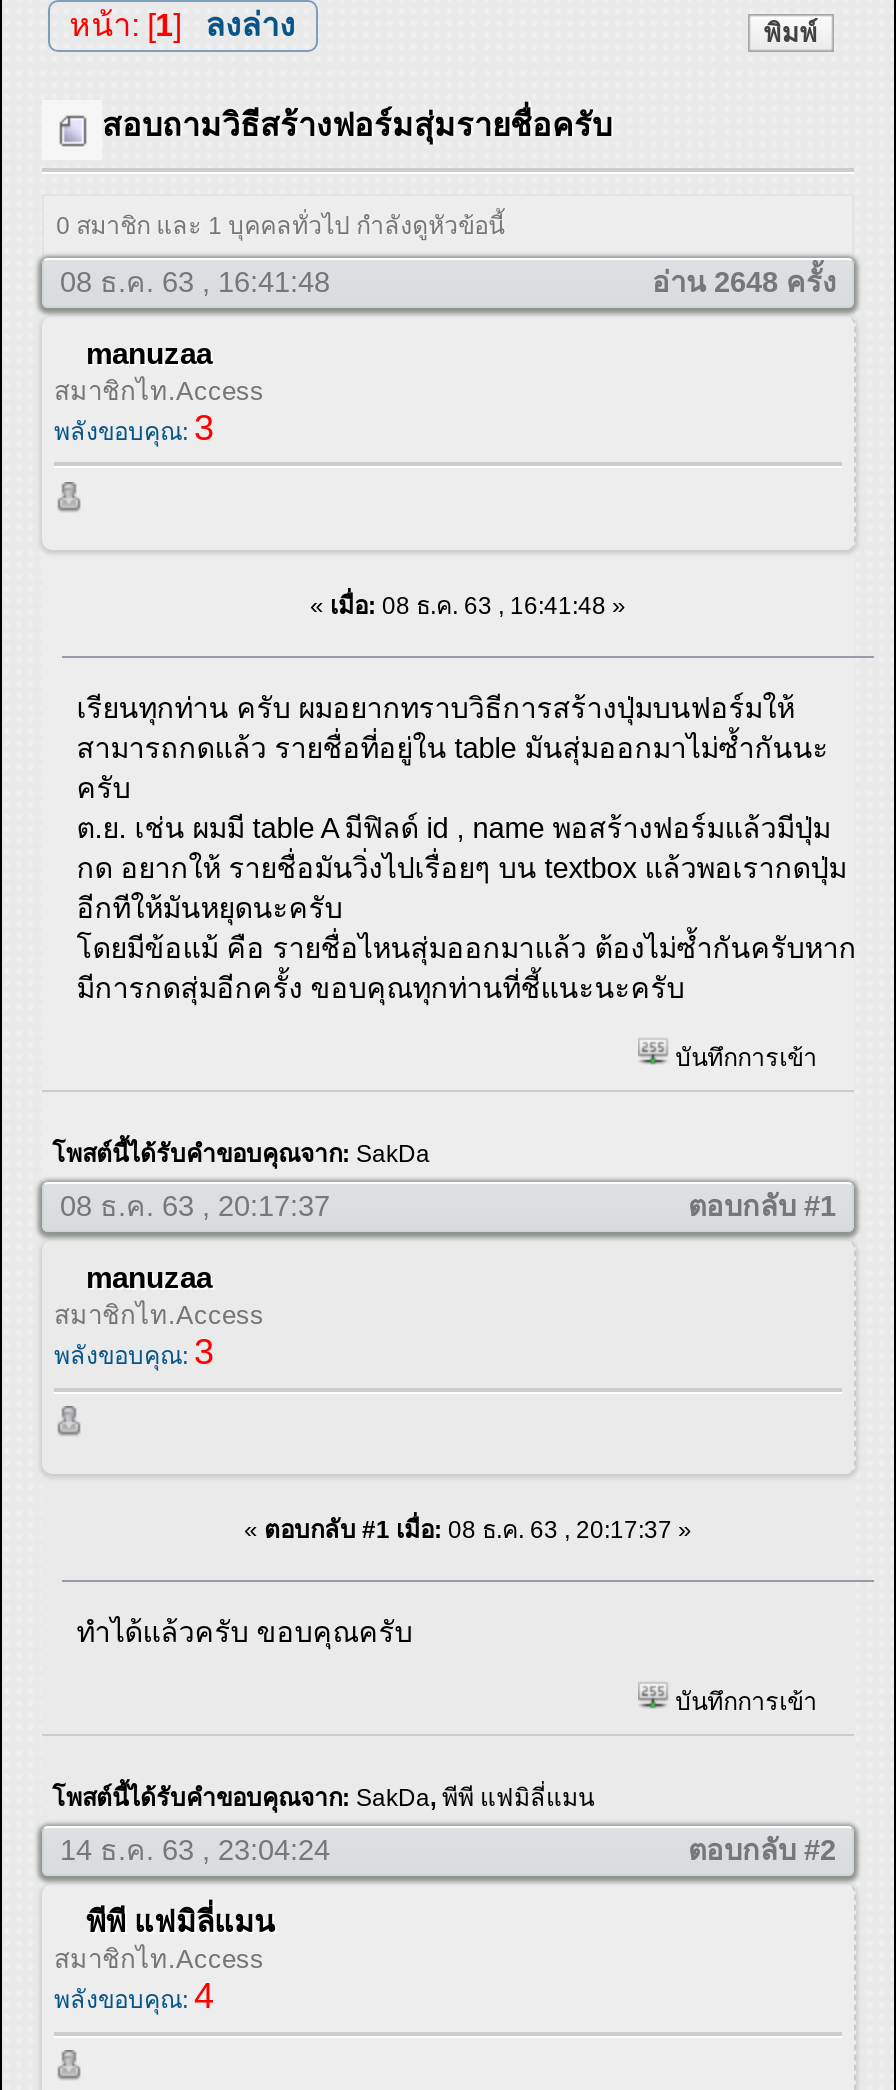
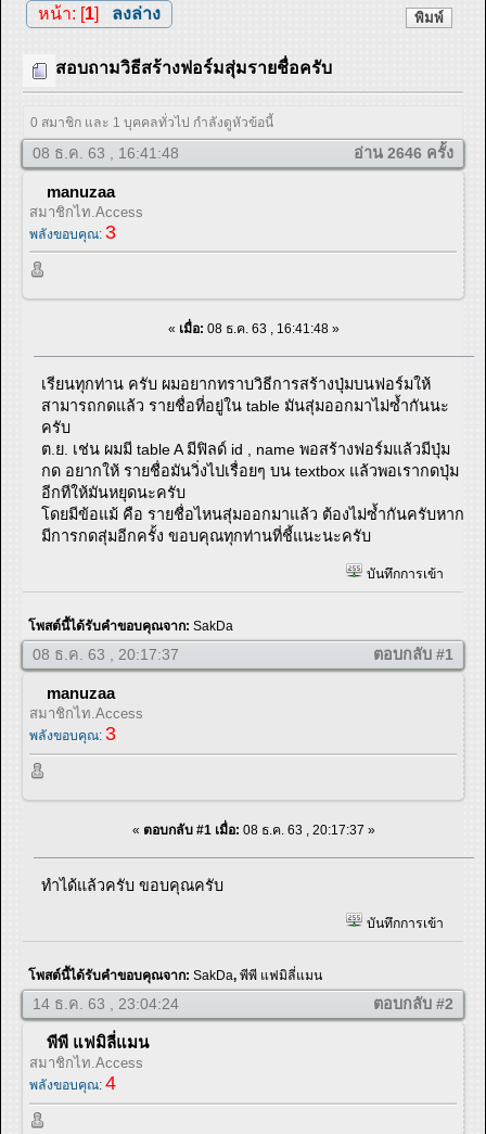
- อ่าน 2648 ครั้ง
+ อ่าน 2646 ครั้ง
